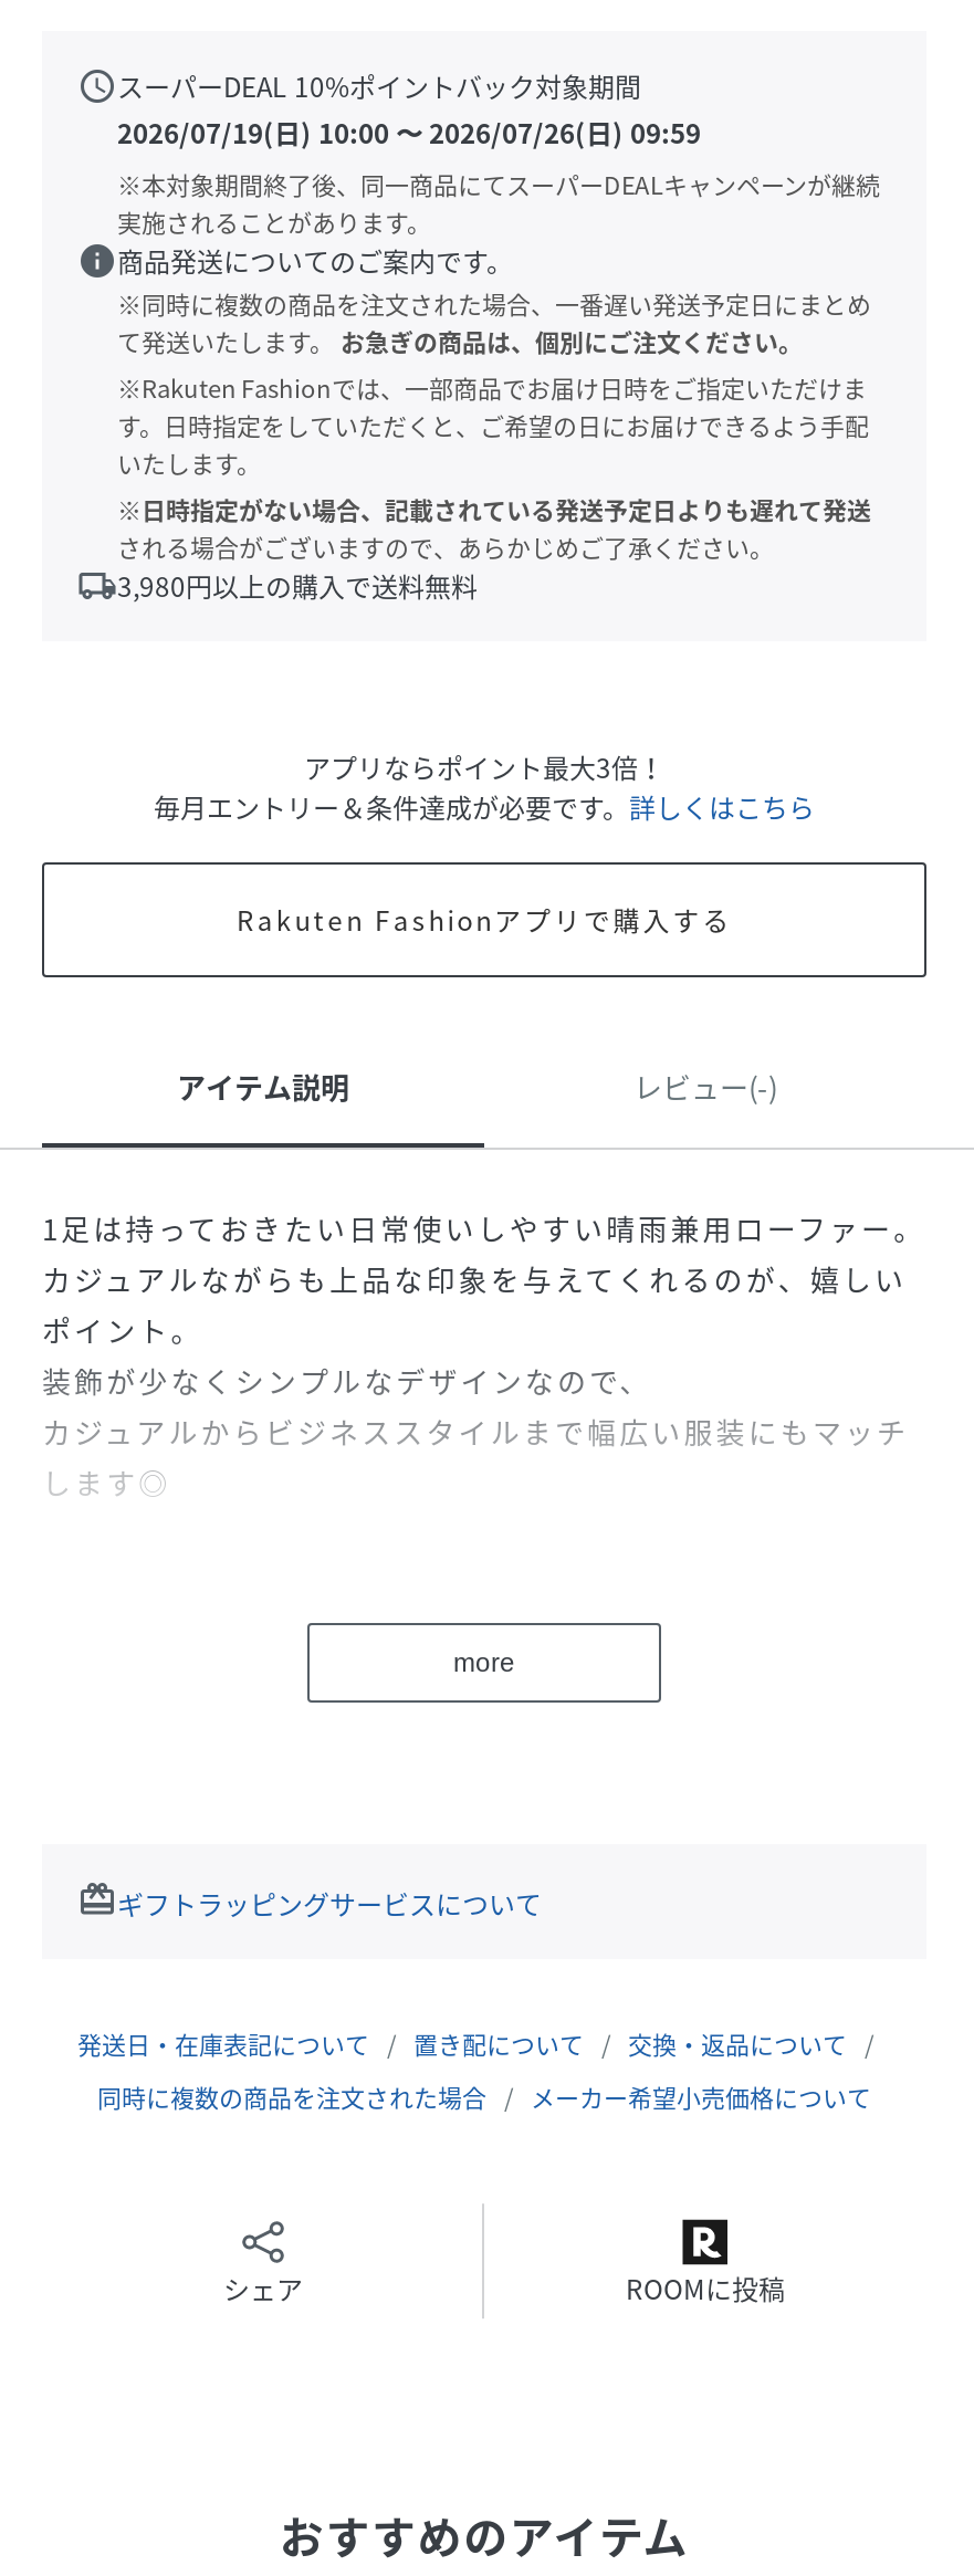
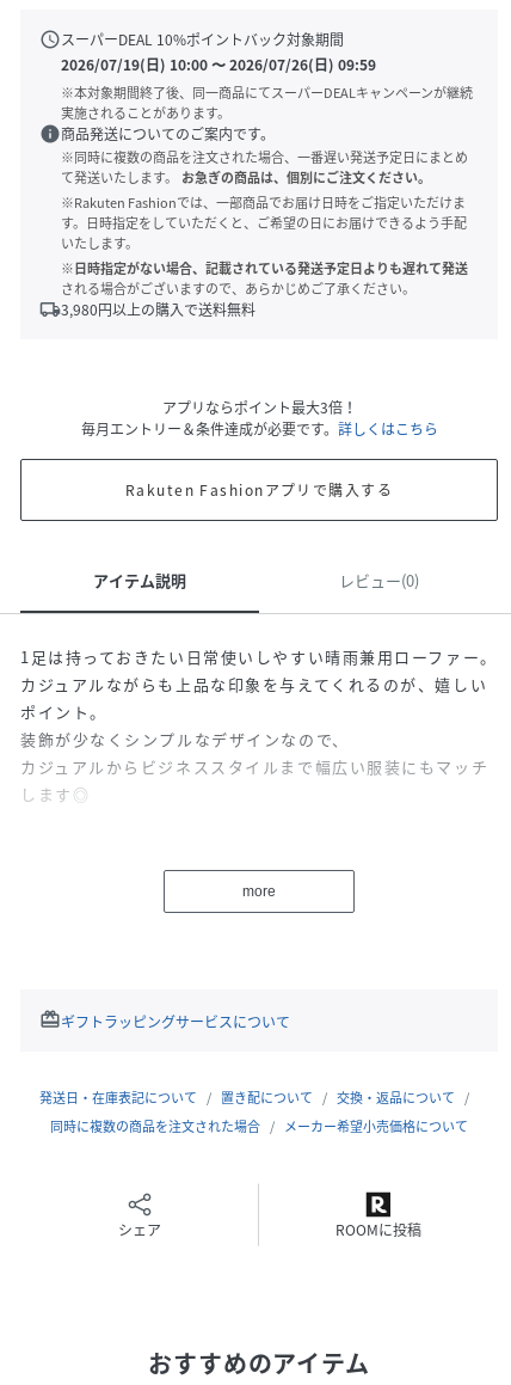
- レビュー(-)
+ レビュー(0)
